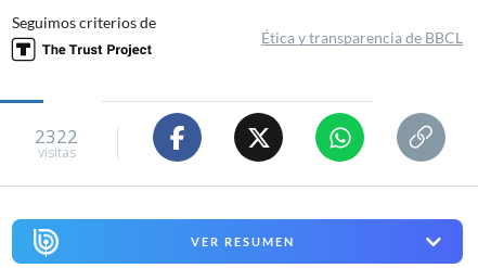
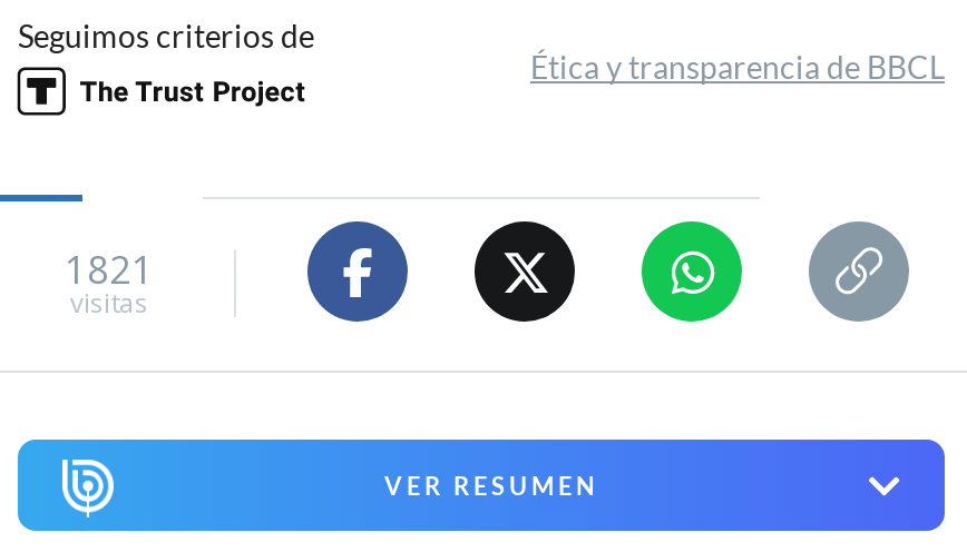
- 2322
+ 1821
